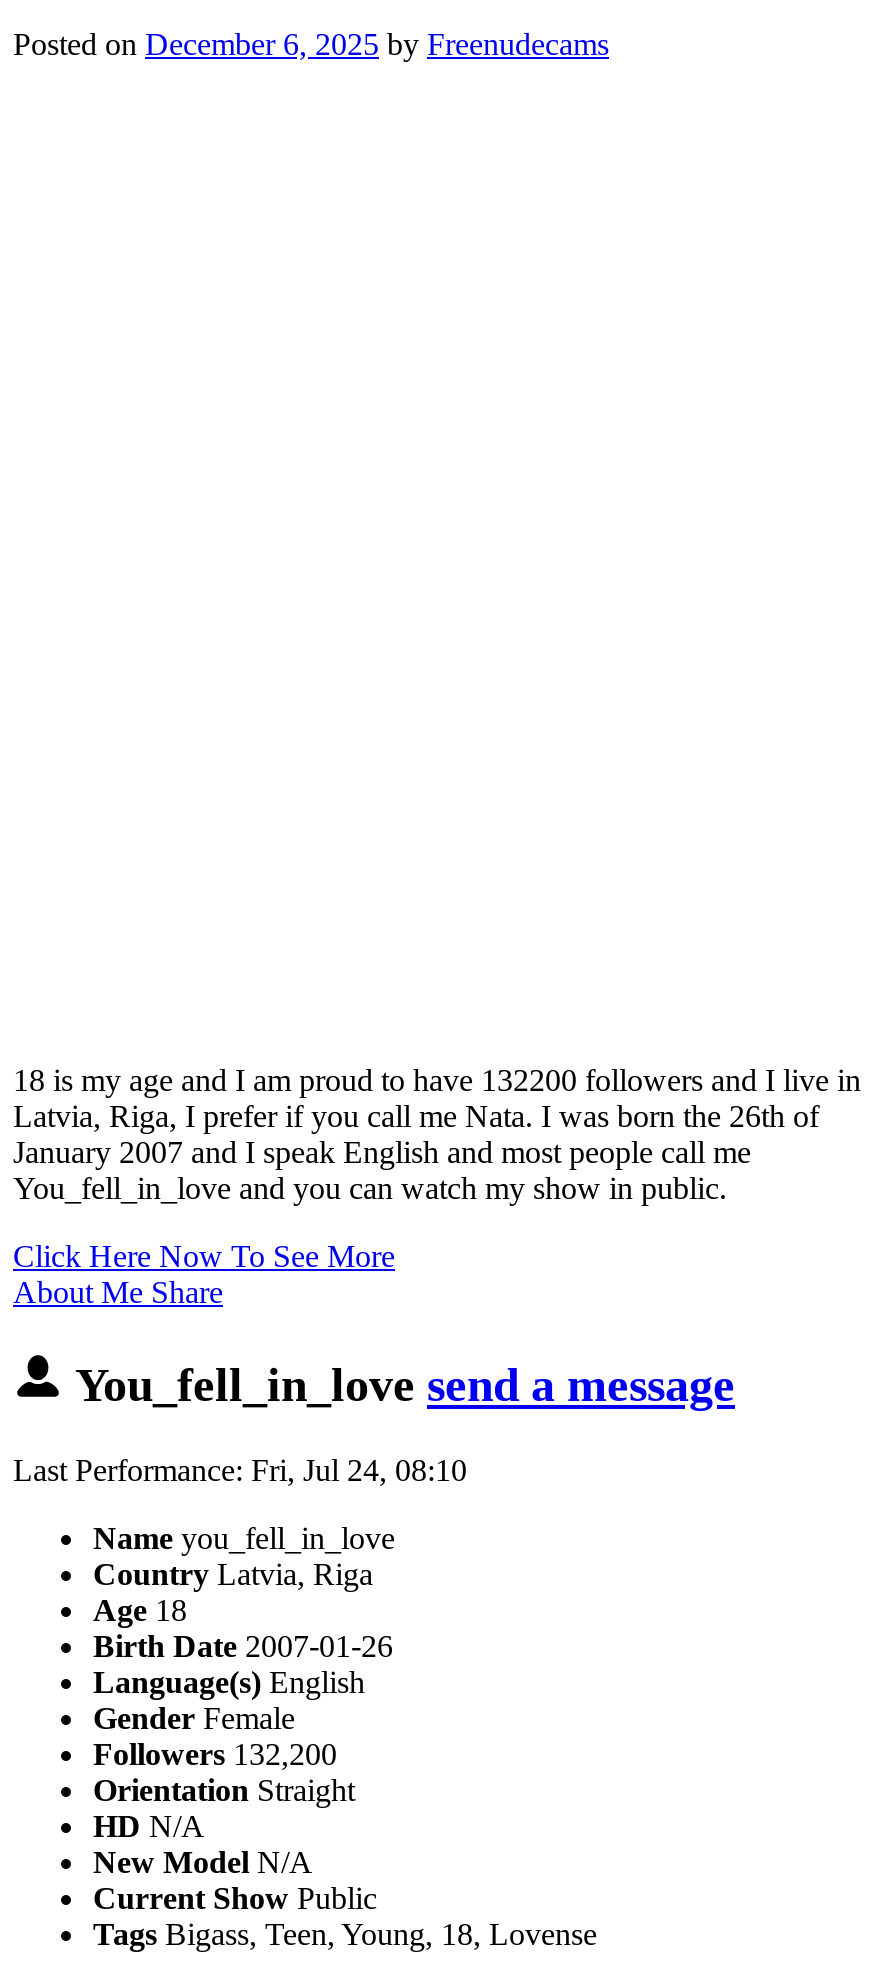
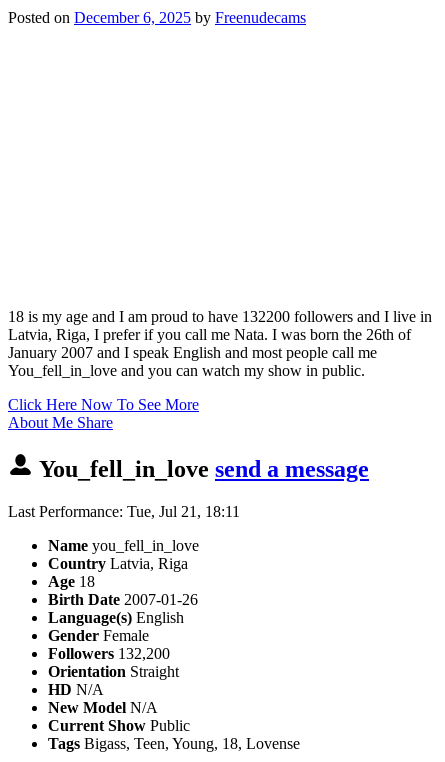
- Last Performance: Fri, Jul 24, 08:10
+ Last Performance: Tue, Jul 21, 18:11
